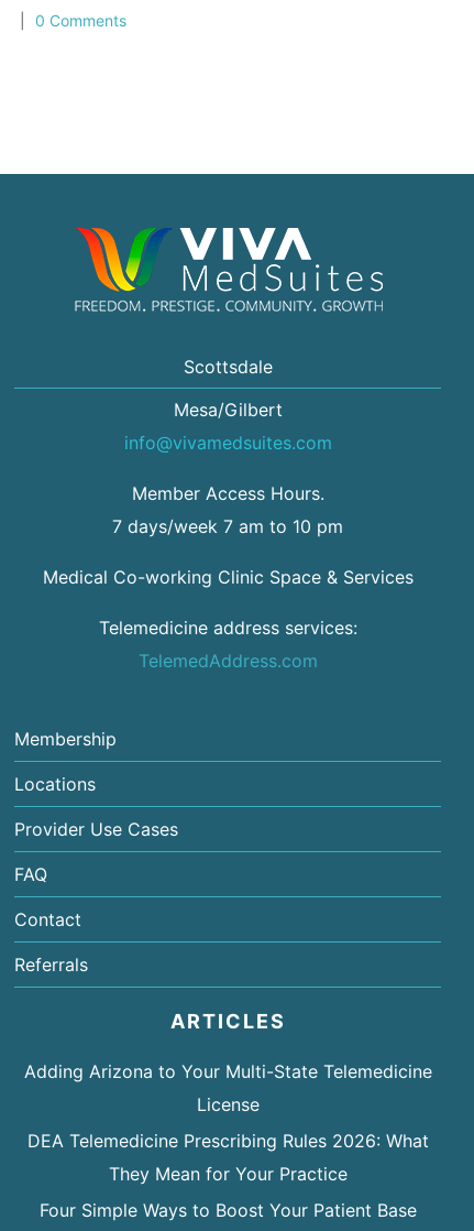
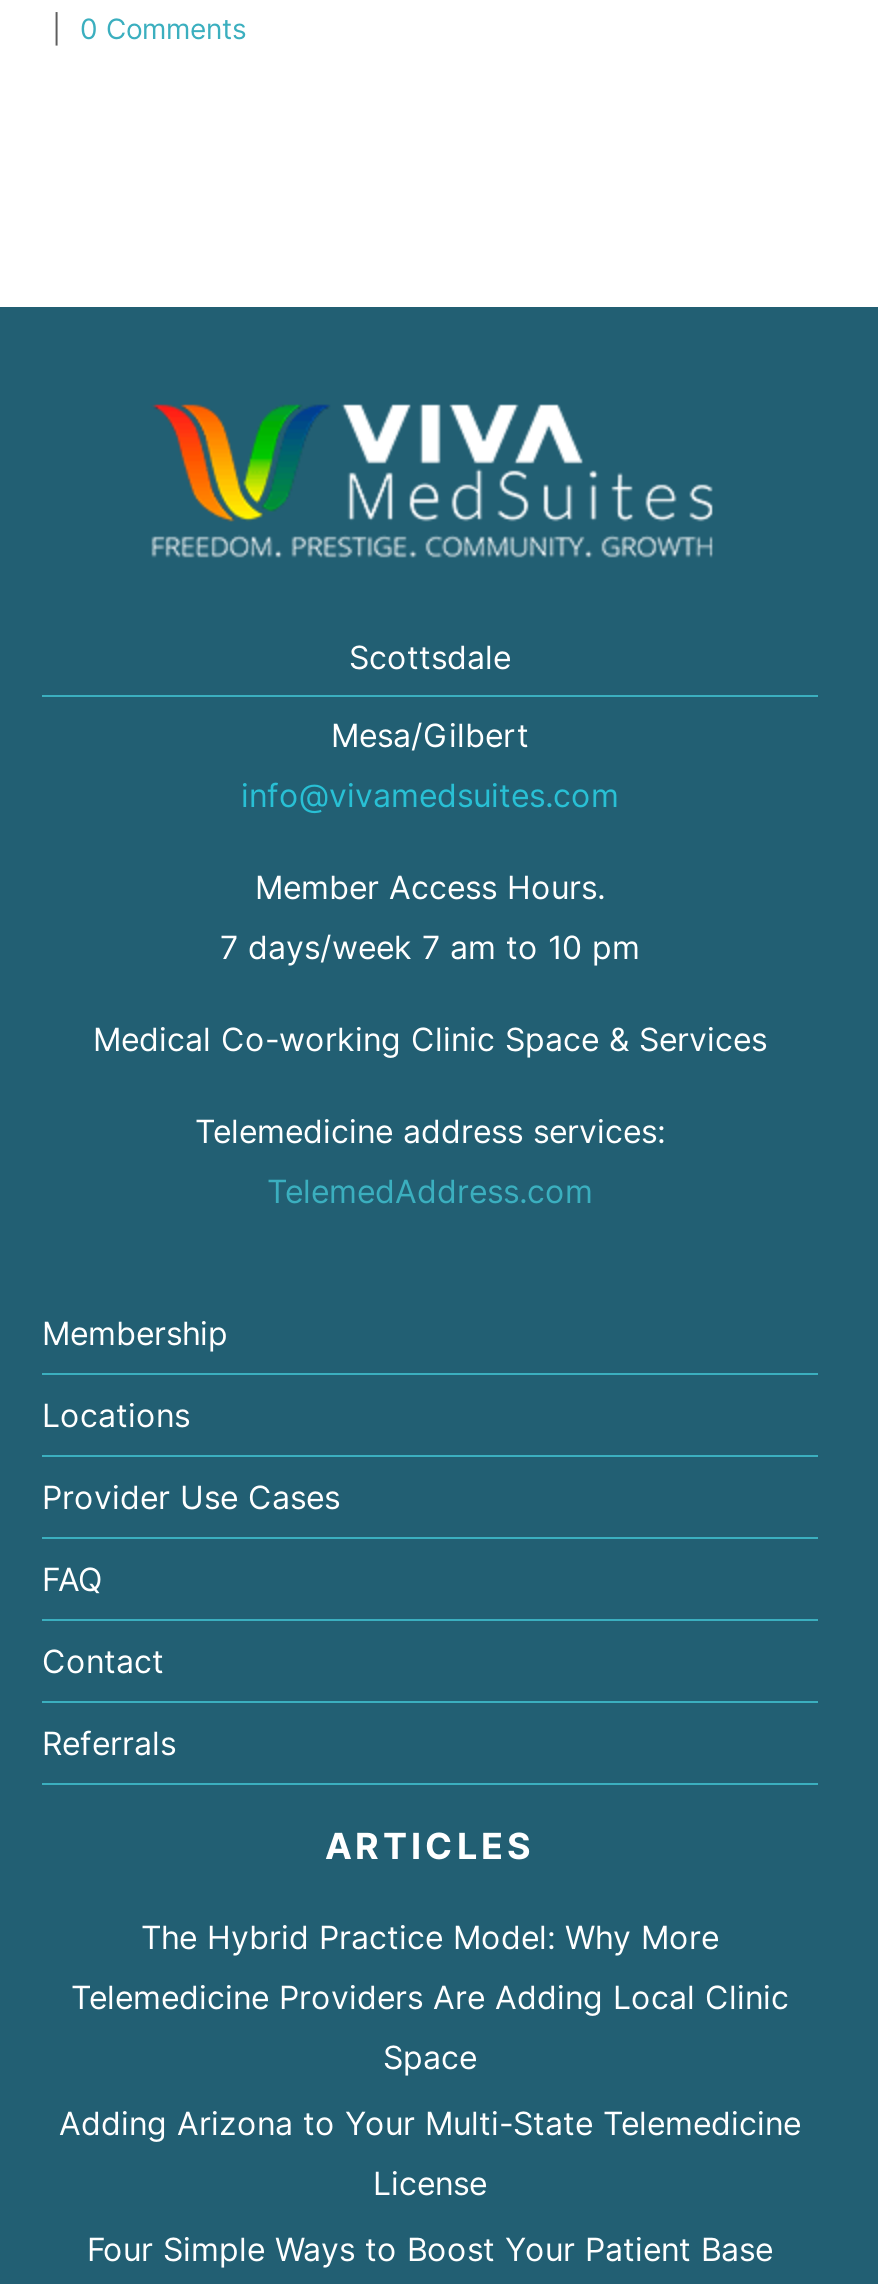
+ The Hybrid Practice Model: Why More
+ Telemedicine Providers Are Adding Local Clinic
+ Space

moved down: Adding Arizona to Your Multi-State Telemedicine | License

- DEA Telemedicine Prescribing Rules 2026: What
- They Mean for Your Practice
